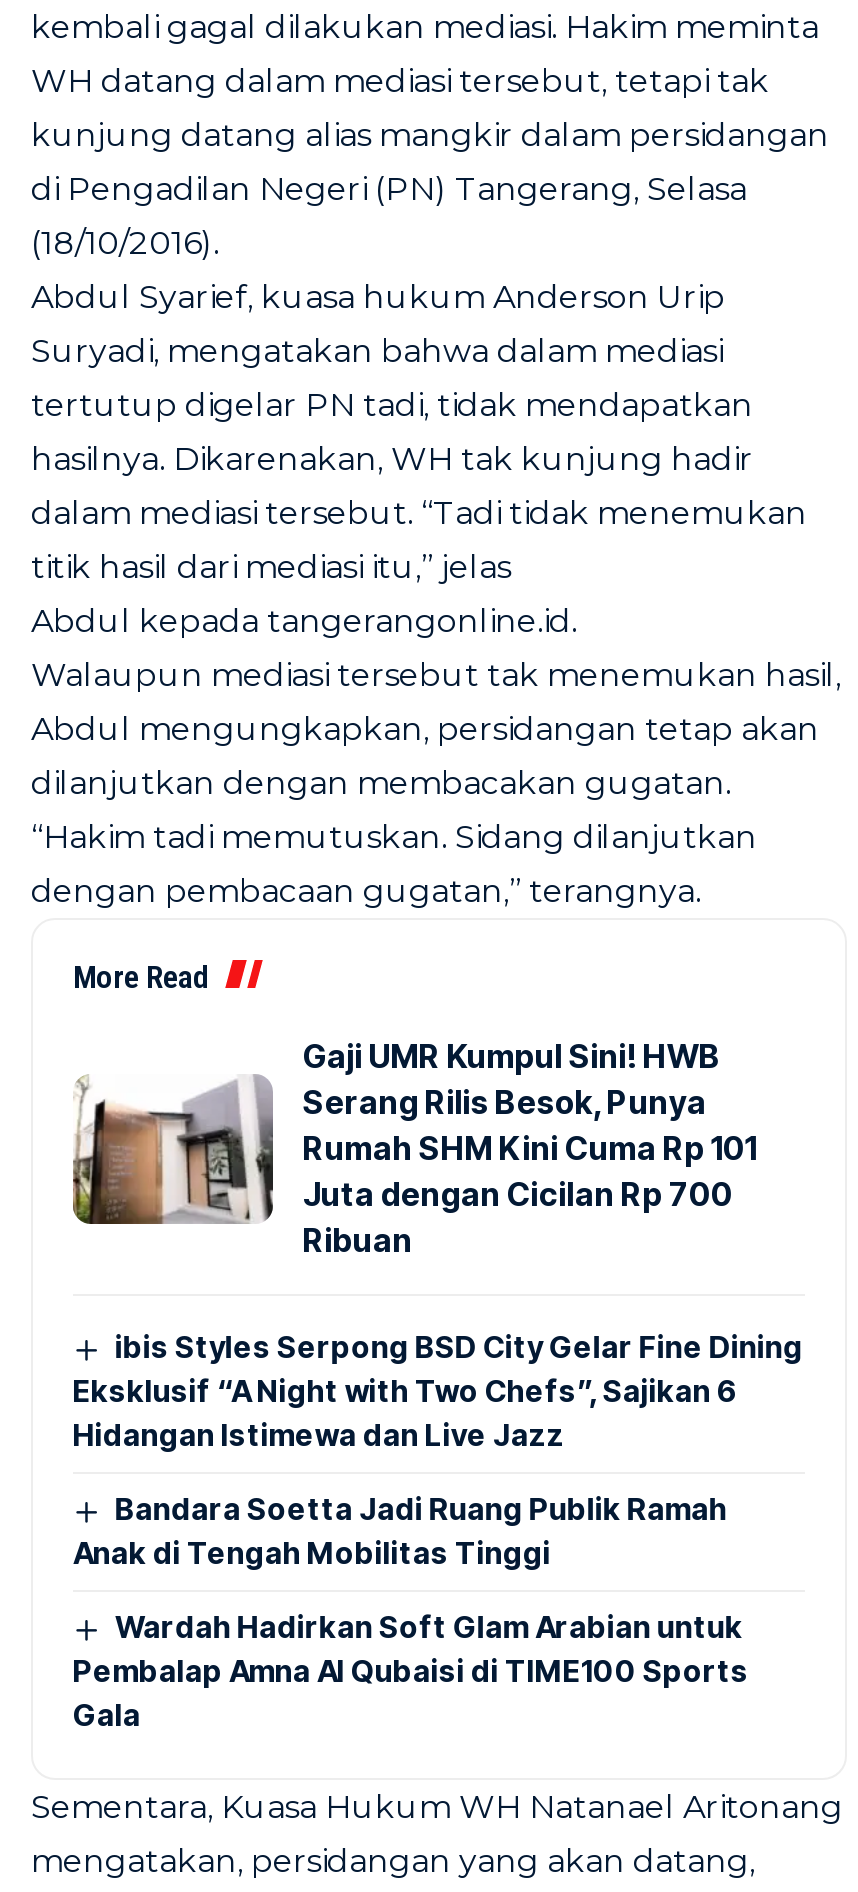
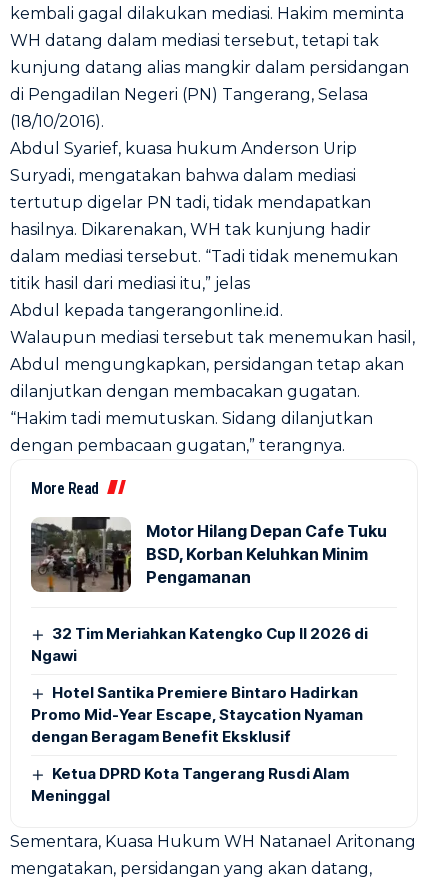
- [image]
- Gaji UMR Kumpul Sini! HWB
- Serang Rilis Besok, Punya
- Rumah SHM Kini Cuma Rp 101
- Juta dengan Cicilan Rp 700
- Ribuan
+ [image]
+ Motor Hilang Depan Cafe Tuku
+ BSD, Korban Keluhkan Minim
+ Pengamanan

- ibis Styles Serpong BSD City Gelar Fine Dining
- Eksklusif “A Night with Two Chefs”, Sajikan 6
- Hidangan Istimewa dan Live Jazz
+ 32 Tim Meriahkan Katengko Cup II 2026 di
+ Ngawi

- Bandara Soetta Jadi Ruang Publik Ramah
- Anak di Tengah Mobilitas Tinggi
+ Hotel Santika Premiere Bintaro Hadirkan
+ Promo Mid-Year Escape, Staycation Nyaman
+ dengan Beragam Benefit Eksklusif

- Wardah Hadirkan Soft Glam Arabian untuk
- Pembalap Amna Al Qubaisi di TIME100 Sports
- Gala
+ Ketua DPRD Kota Tangerang Rusdi Alam
+ Meninggal
